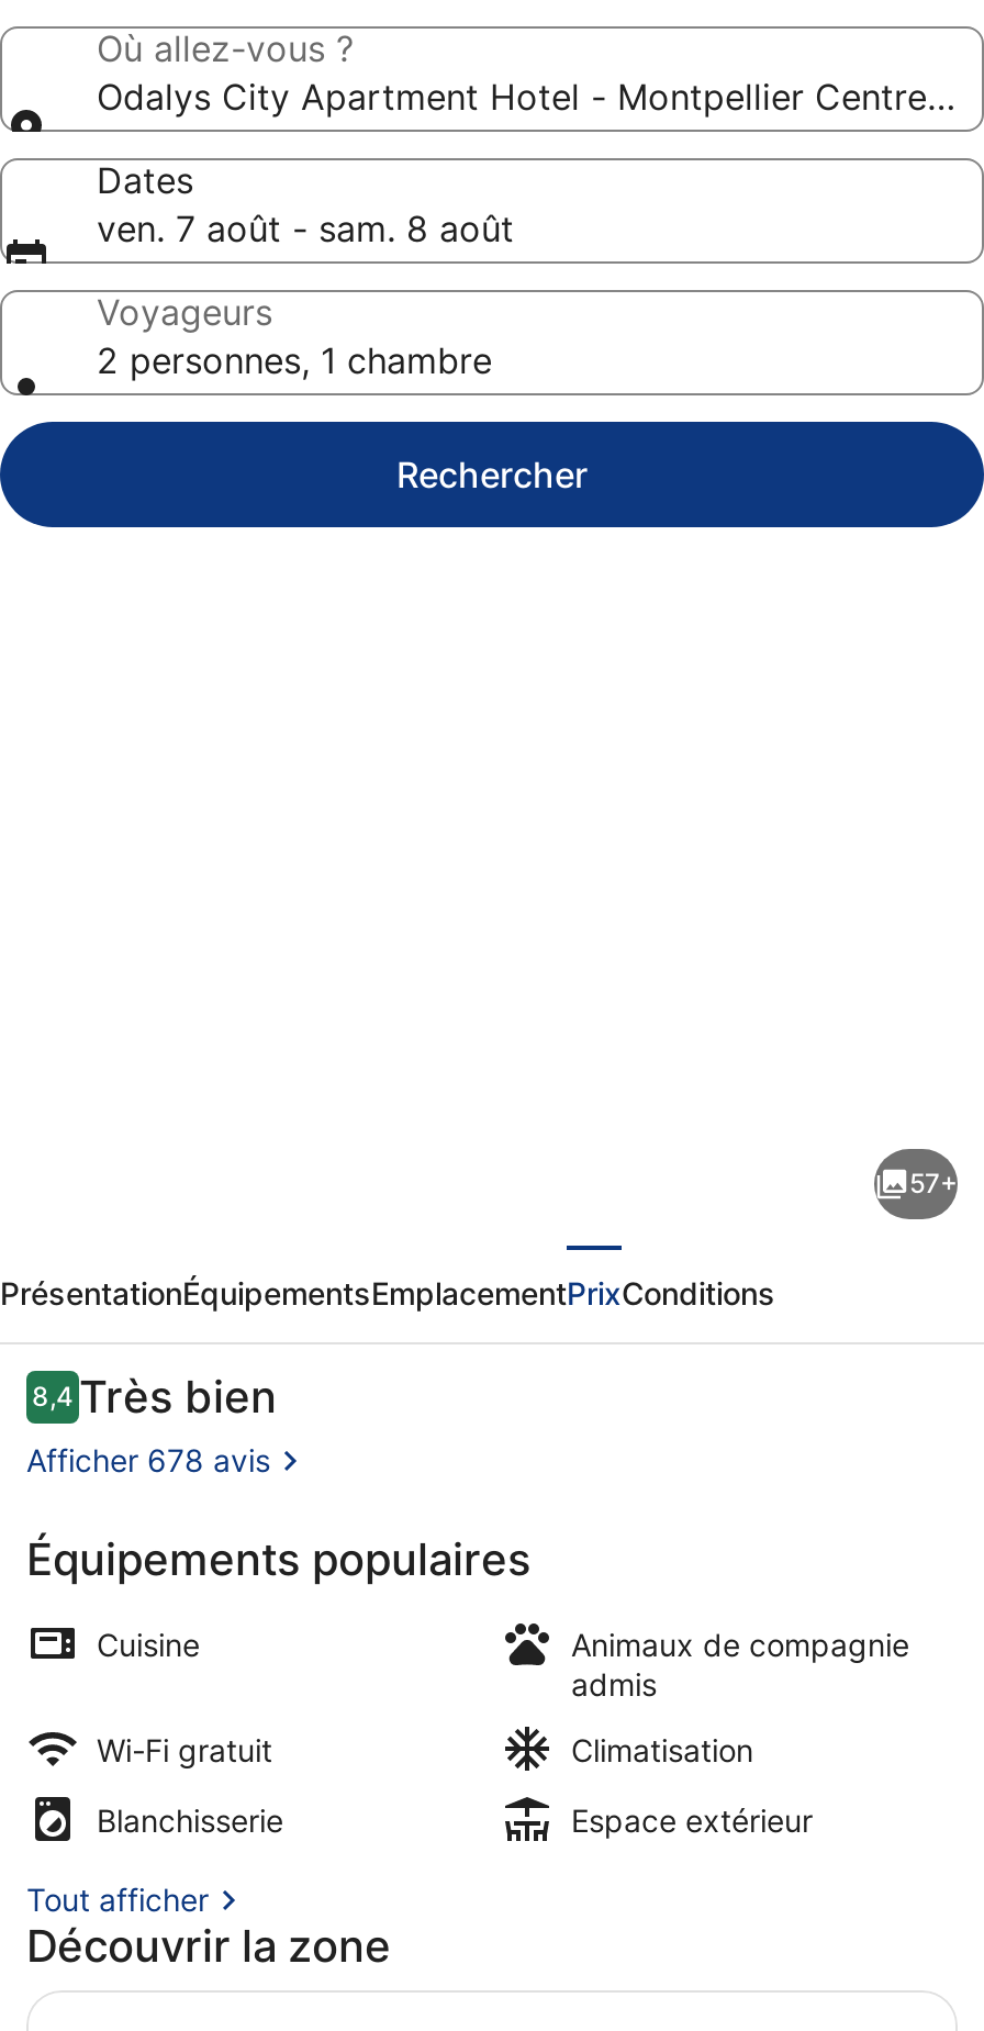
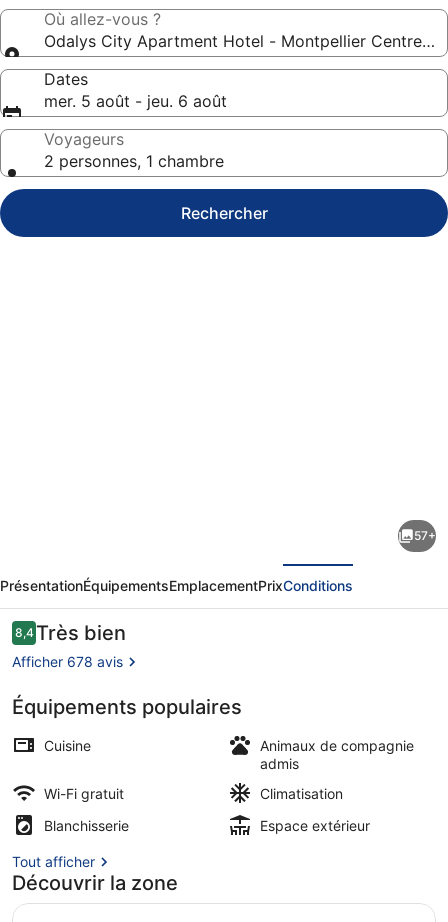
- ven. 7 août - sam. 8 août
+ mer. 5 août - jeu. 6 août
